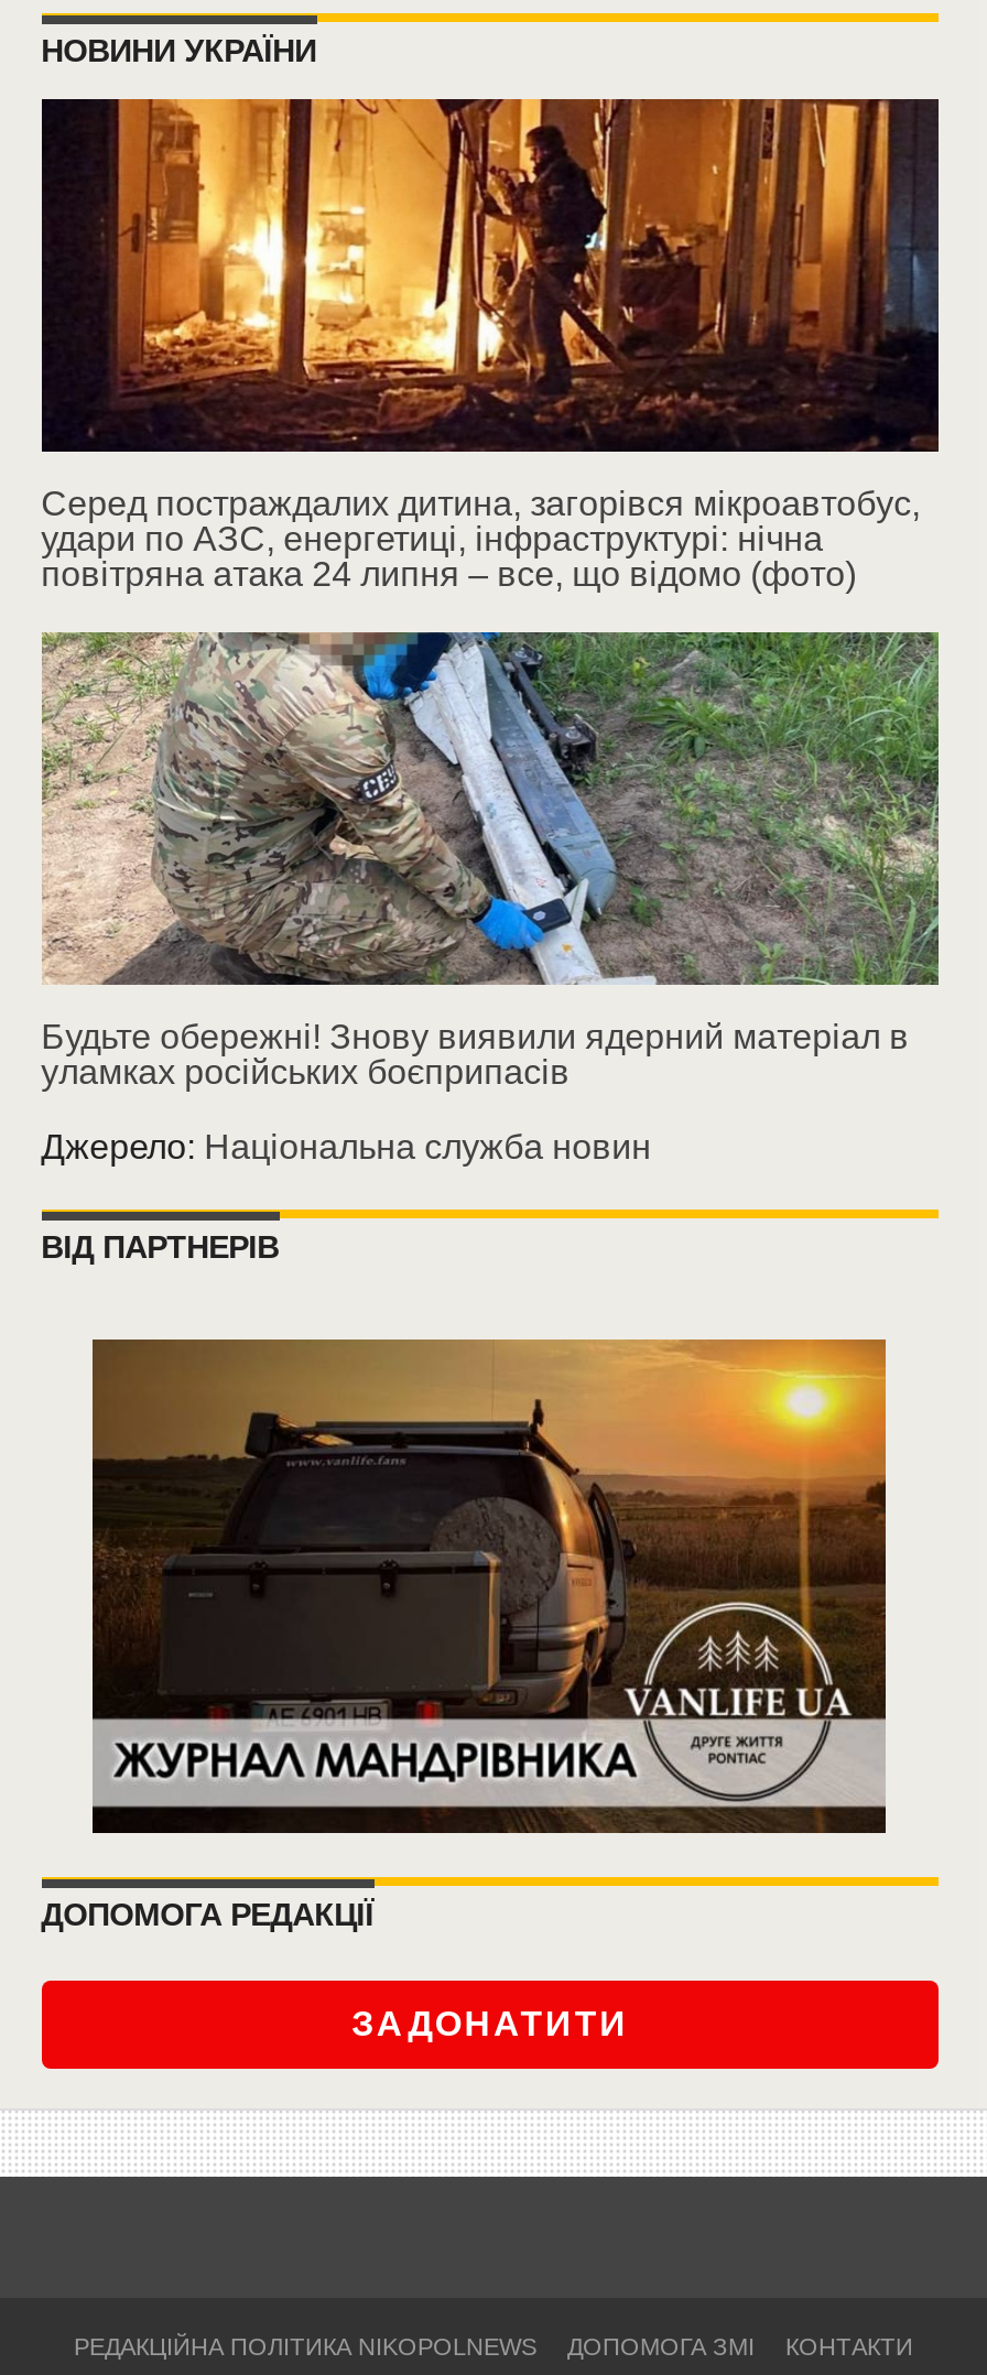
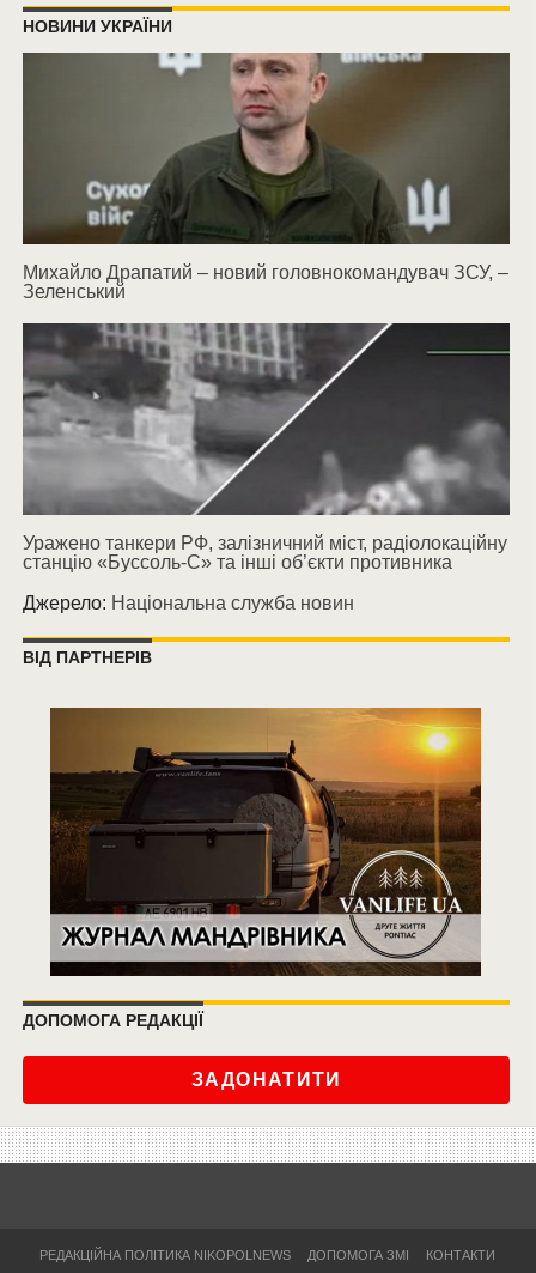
- [image]
- Серед постраждалих дитина, загорівся мікроавтобус,
- удари по АЗС, енергетиці, інфраструктурі: нічна
- повітряна атака 24 липня – все, що відомо (фото)
+ [image]
+ Михайло Драпатий – новий головнокомандувач ЗСУ, –
+ Зеленський

- [image]
- Будьте обережні! Знову виявили ядерний матеріал в
- уламках російських боєприпасів
+ [image]
+ Уражено танкери РФ, залізничний міст, радіолокаційну
+ станцію «Буссоль-С» та інші об’єкти противника
